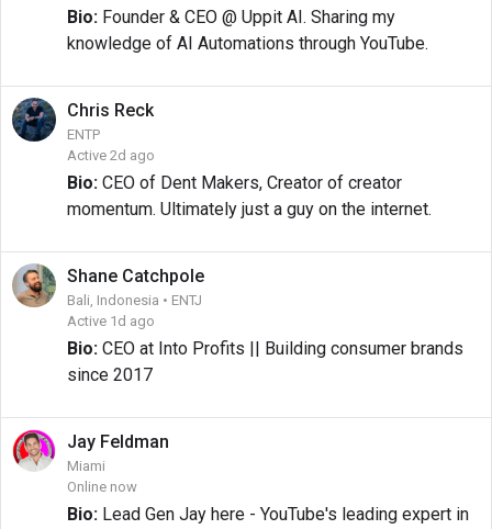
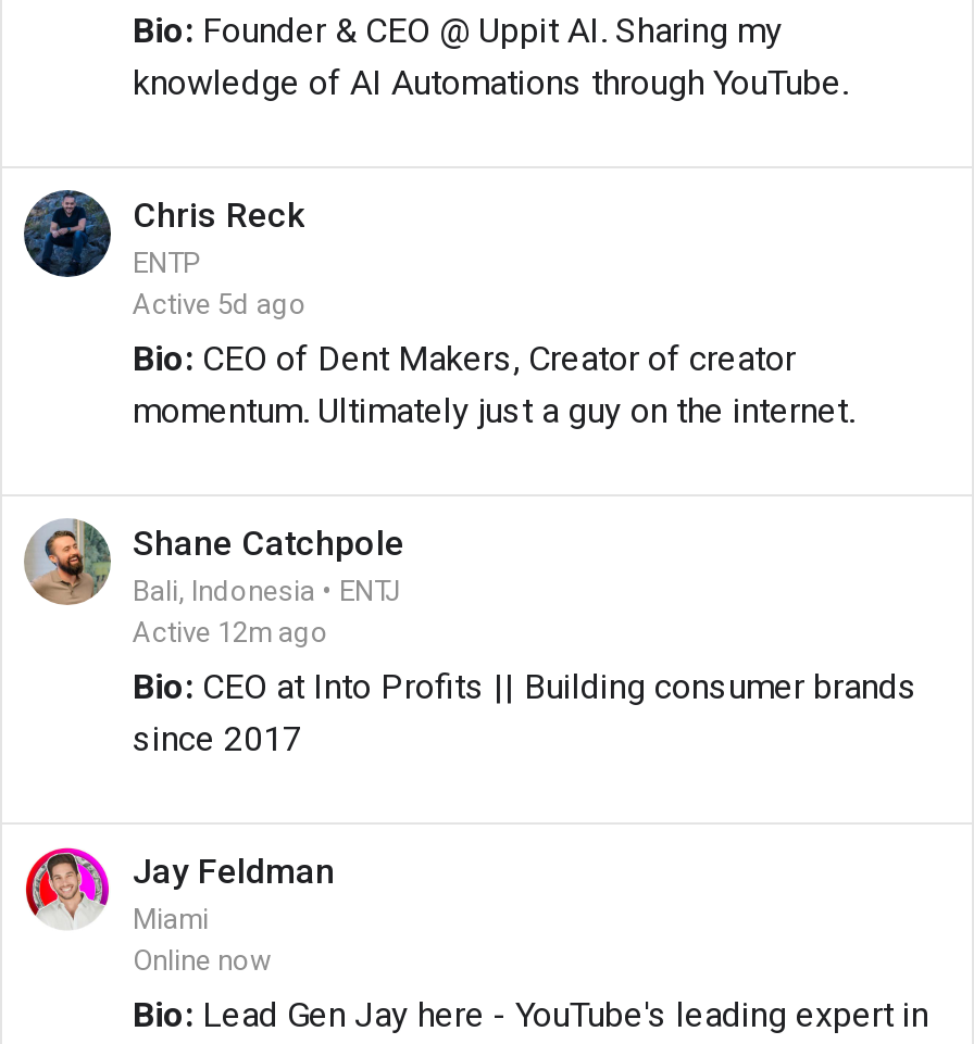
- Active 2d ago
+ Active 5d ago

- Active 1d ago
+ Active 12m ago
